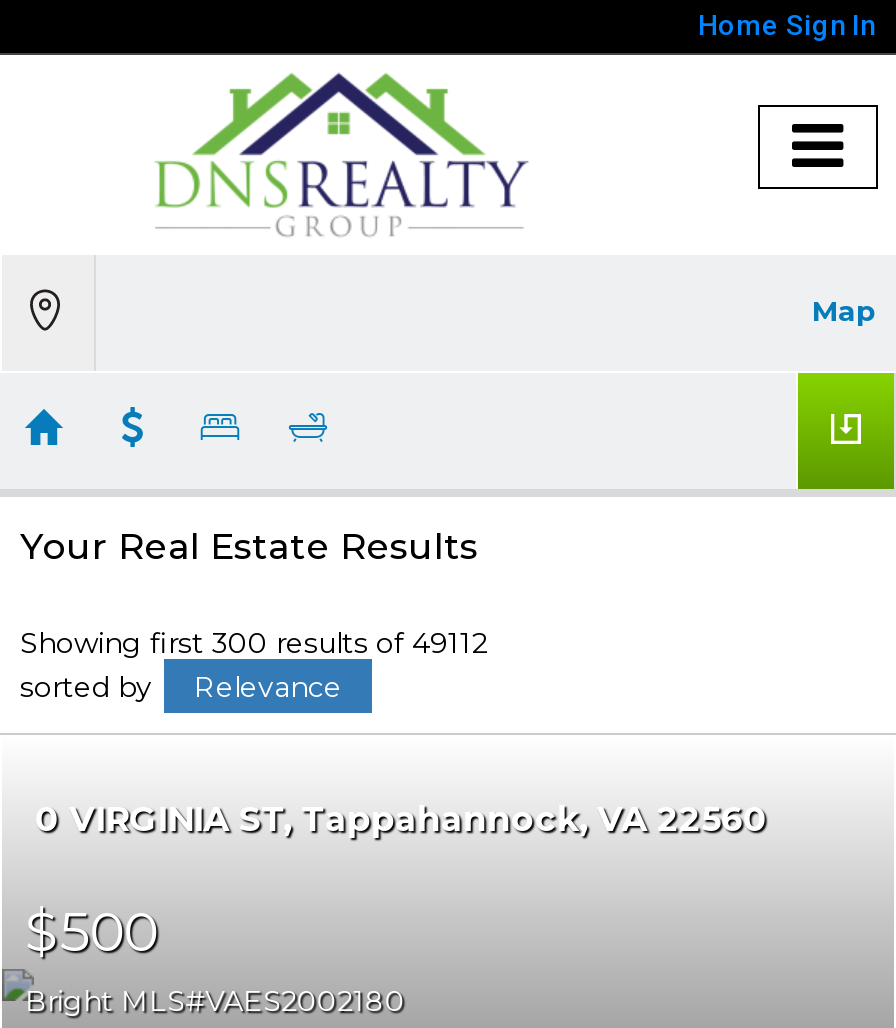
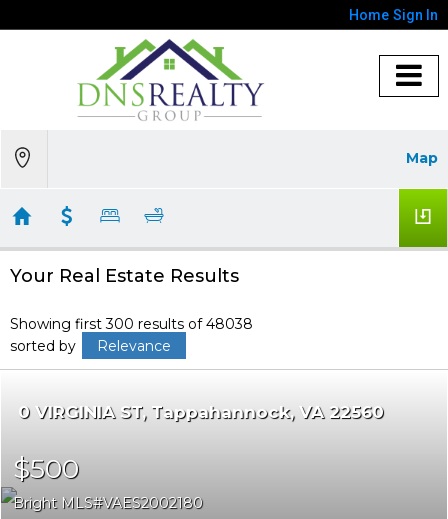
- Showing first 300 results of 49112
+ Showing first 300 results of 48038
